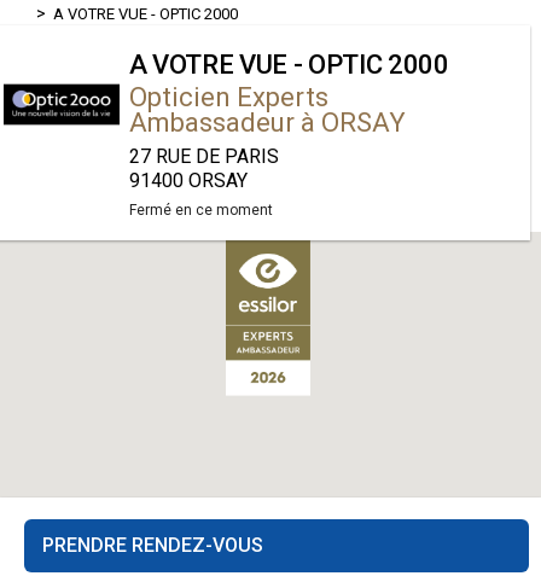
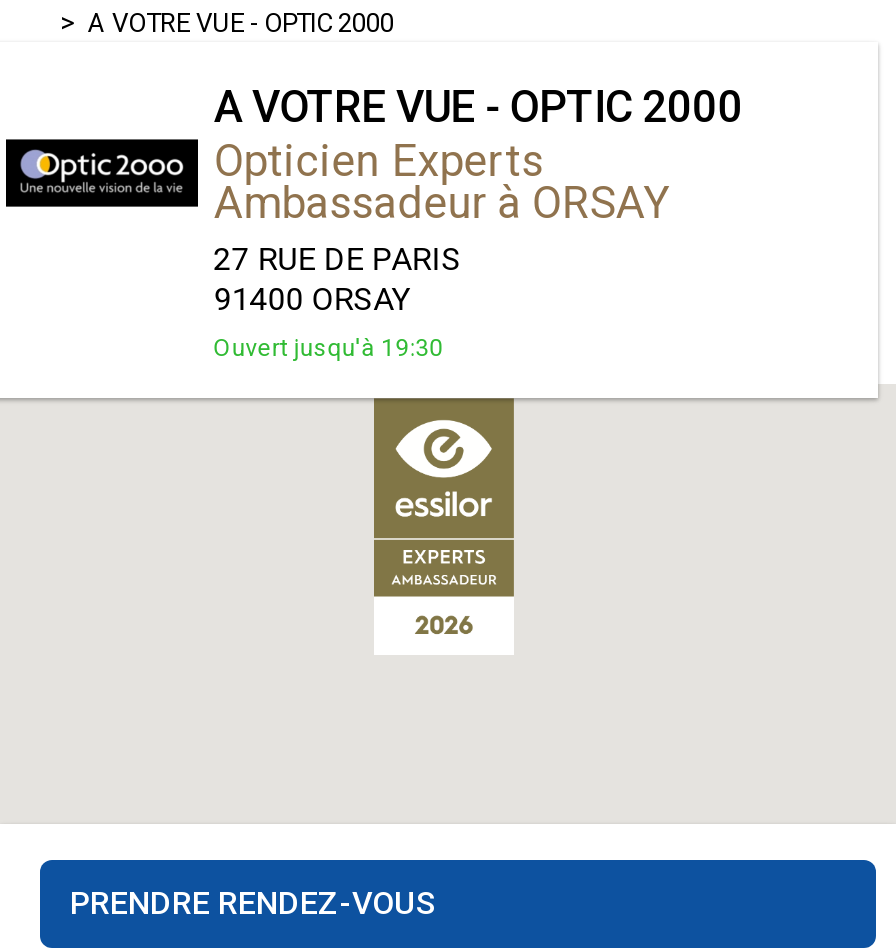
- Fermé en ce moment
+ Ouvert jusqu'à 19:30
